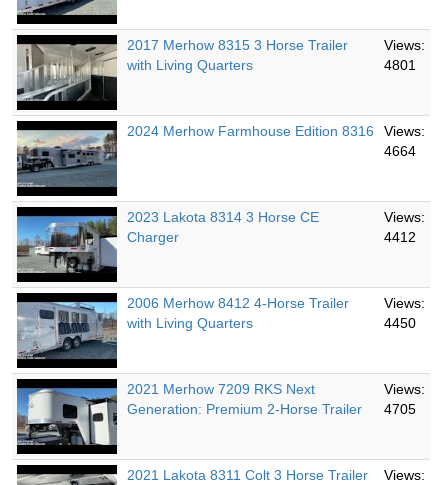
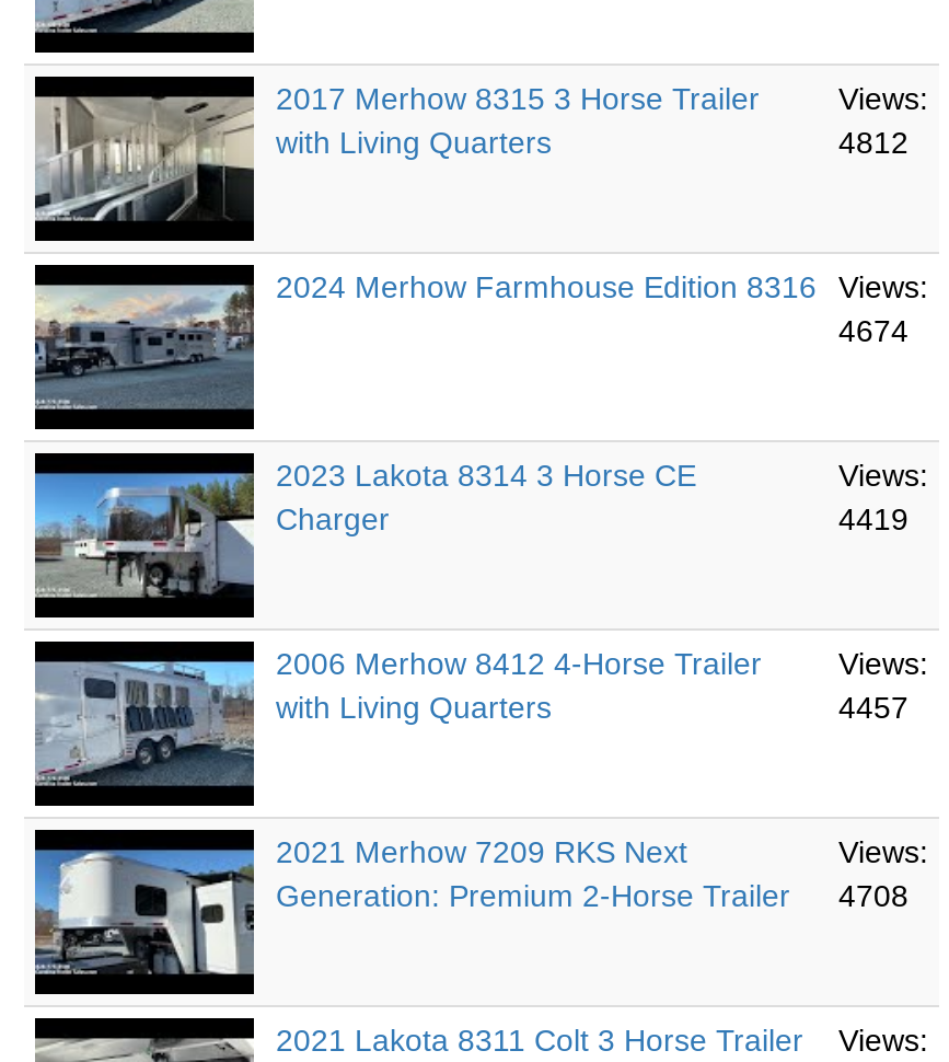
- 4801
+ 4812

- 4664
+ 4674

- 4412
+ 4419

- 4450
+ 4457

- Generation: Premium 2-Horse Trailer 4705
+ Generation: Premium 2-Horse Trailer 4708
